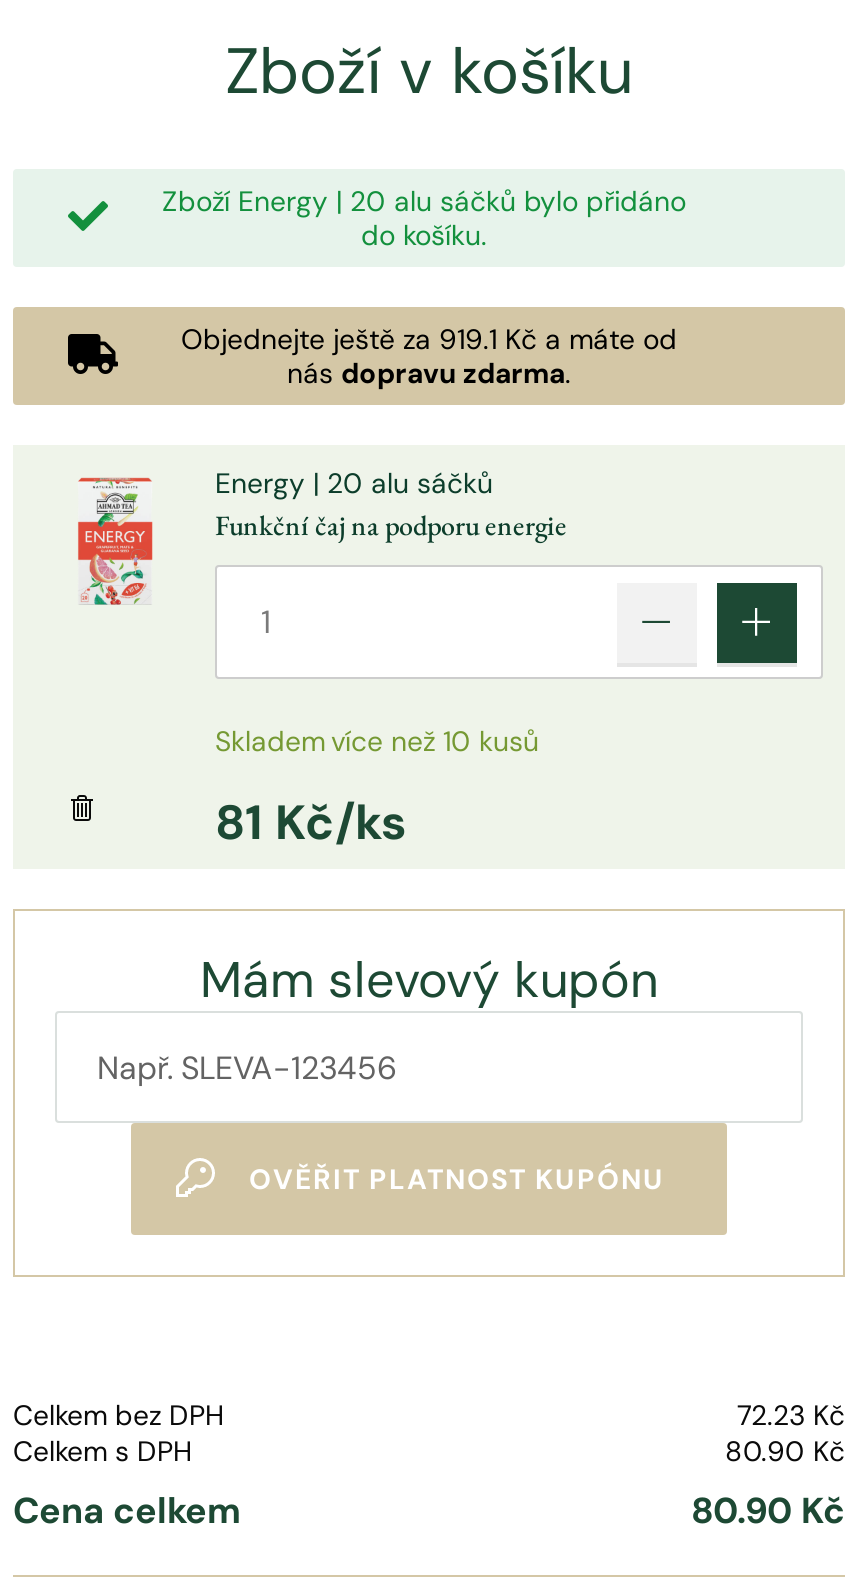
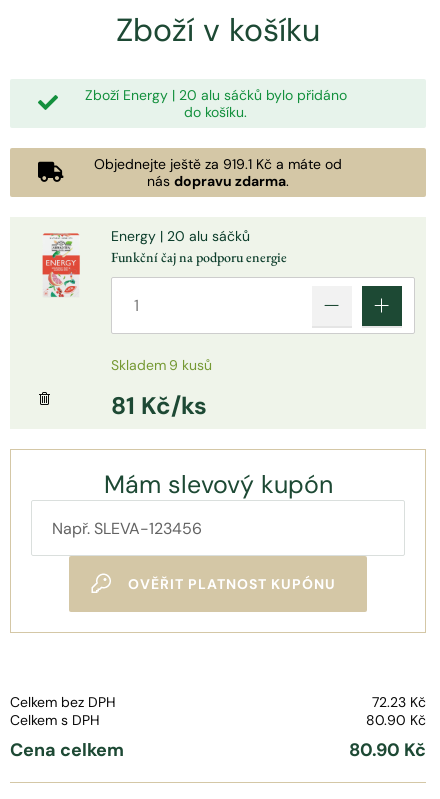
- Skladem více než 10 kusů
+ Skladem 9 kusů
